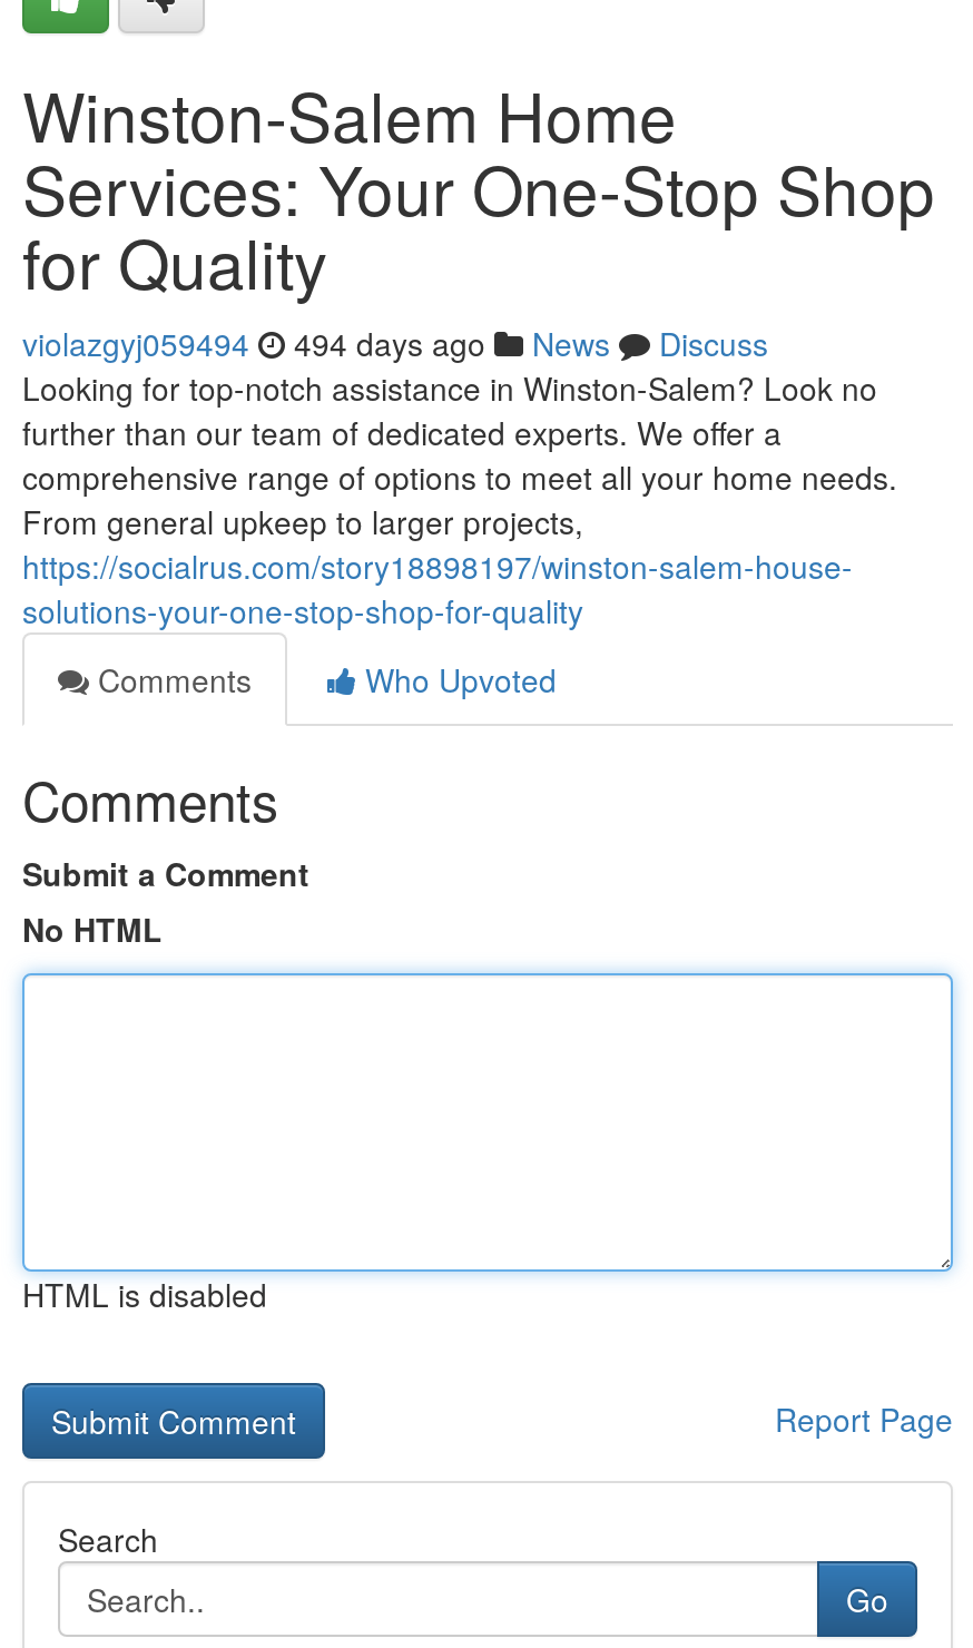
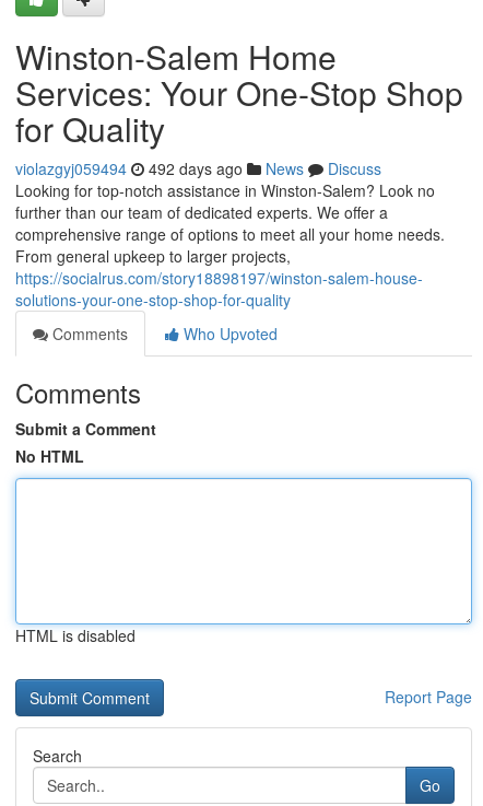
- violazgyj059494 494 days ago News Discuss
+ violazgyj059494 492 days ago News Discuss
